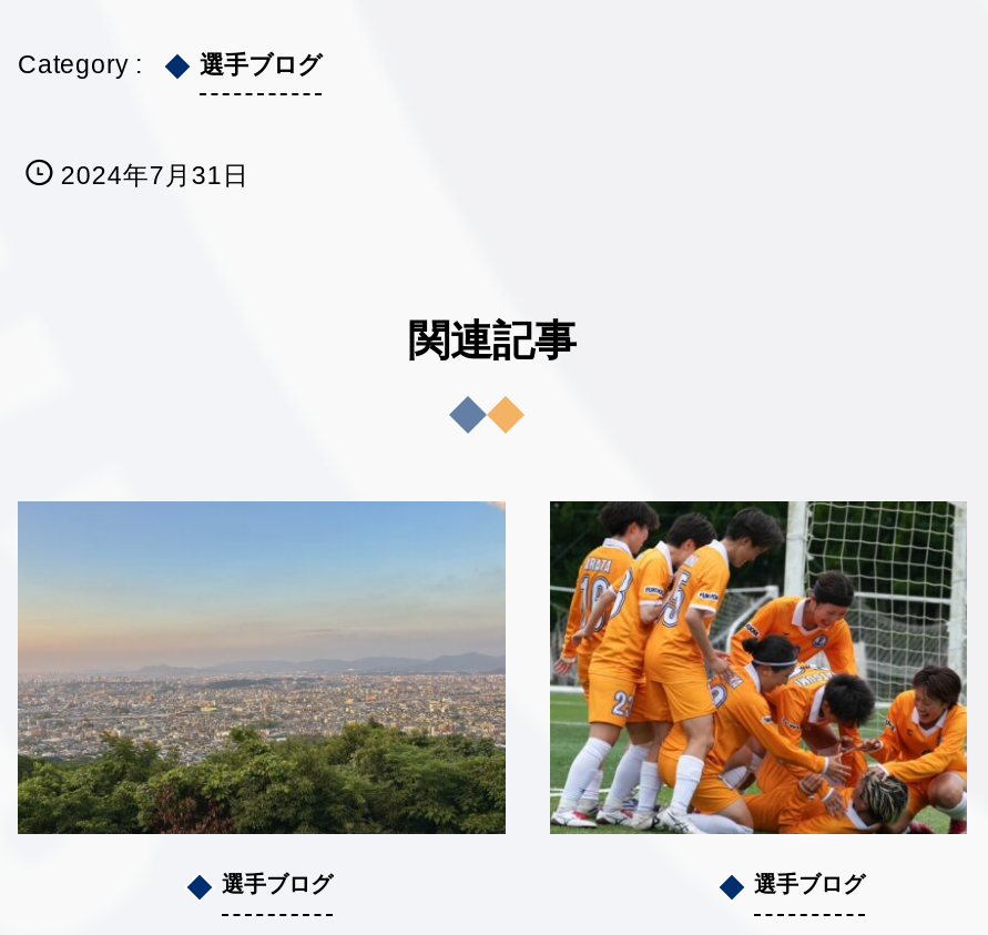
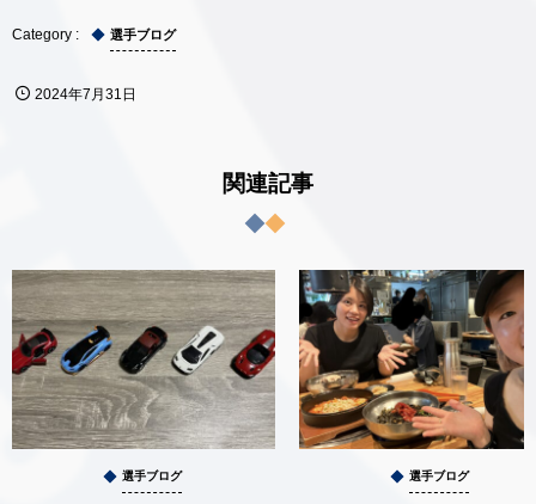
- [image]
+ [image]

- [image]
+ [image]
